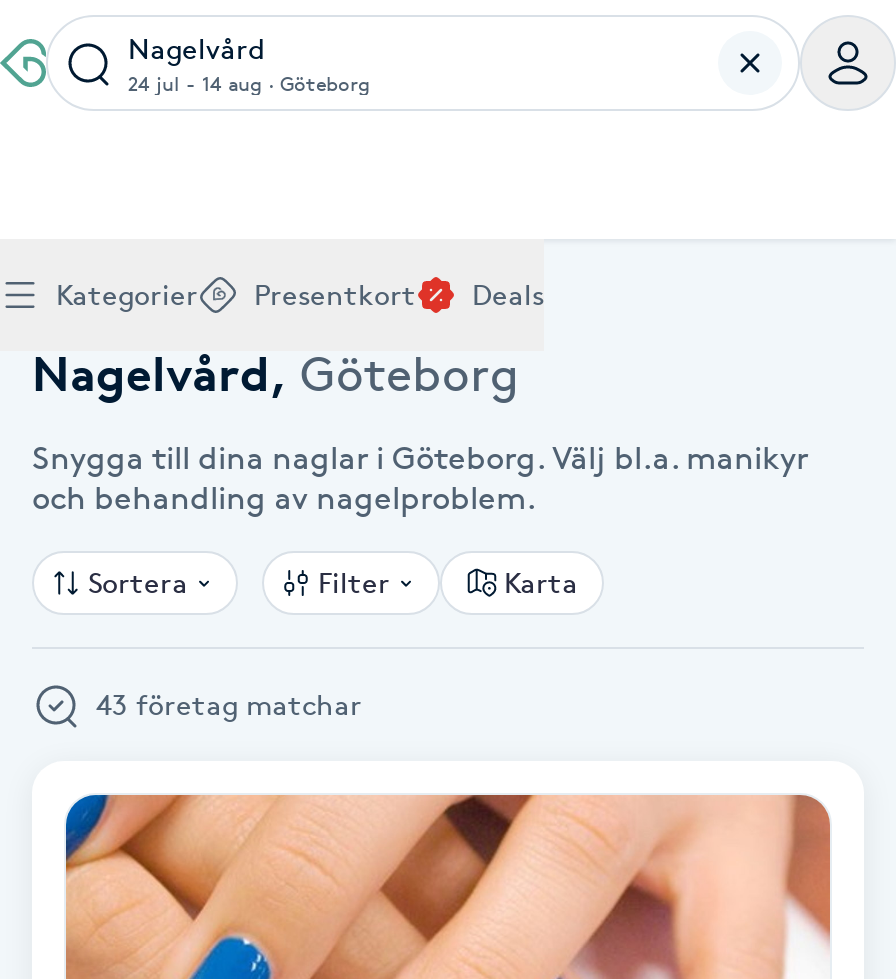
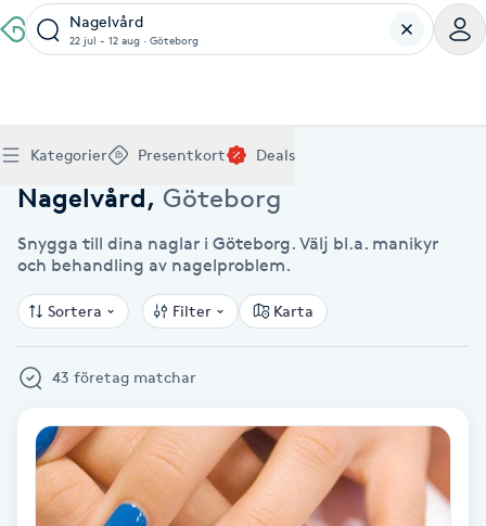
- 24 jul - 14 aug · Göteborg
+ 22 jul - 12 aug · Göteborg
